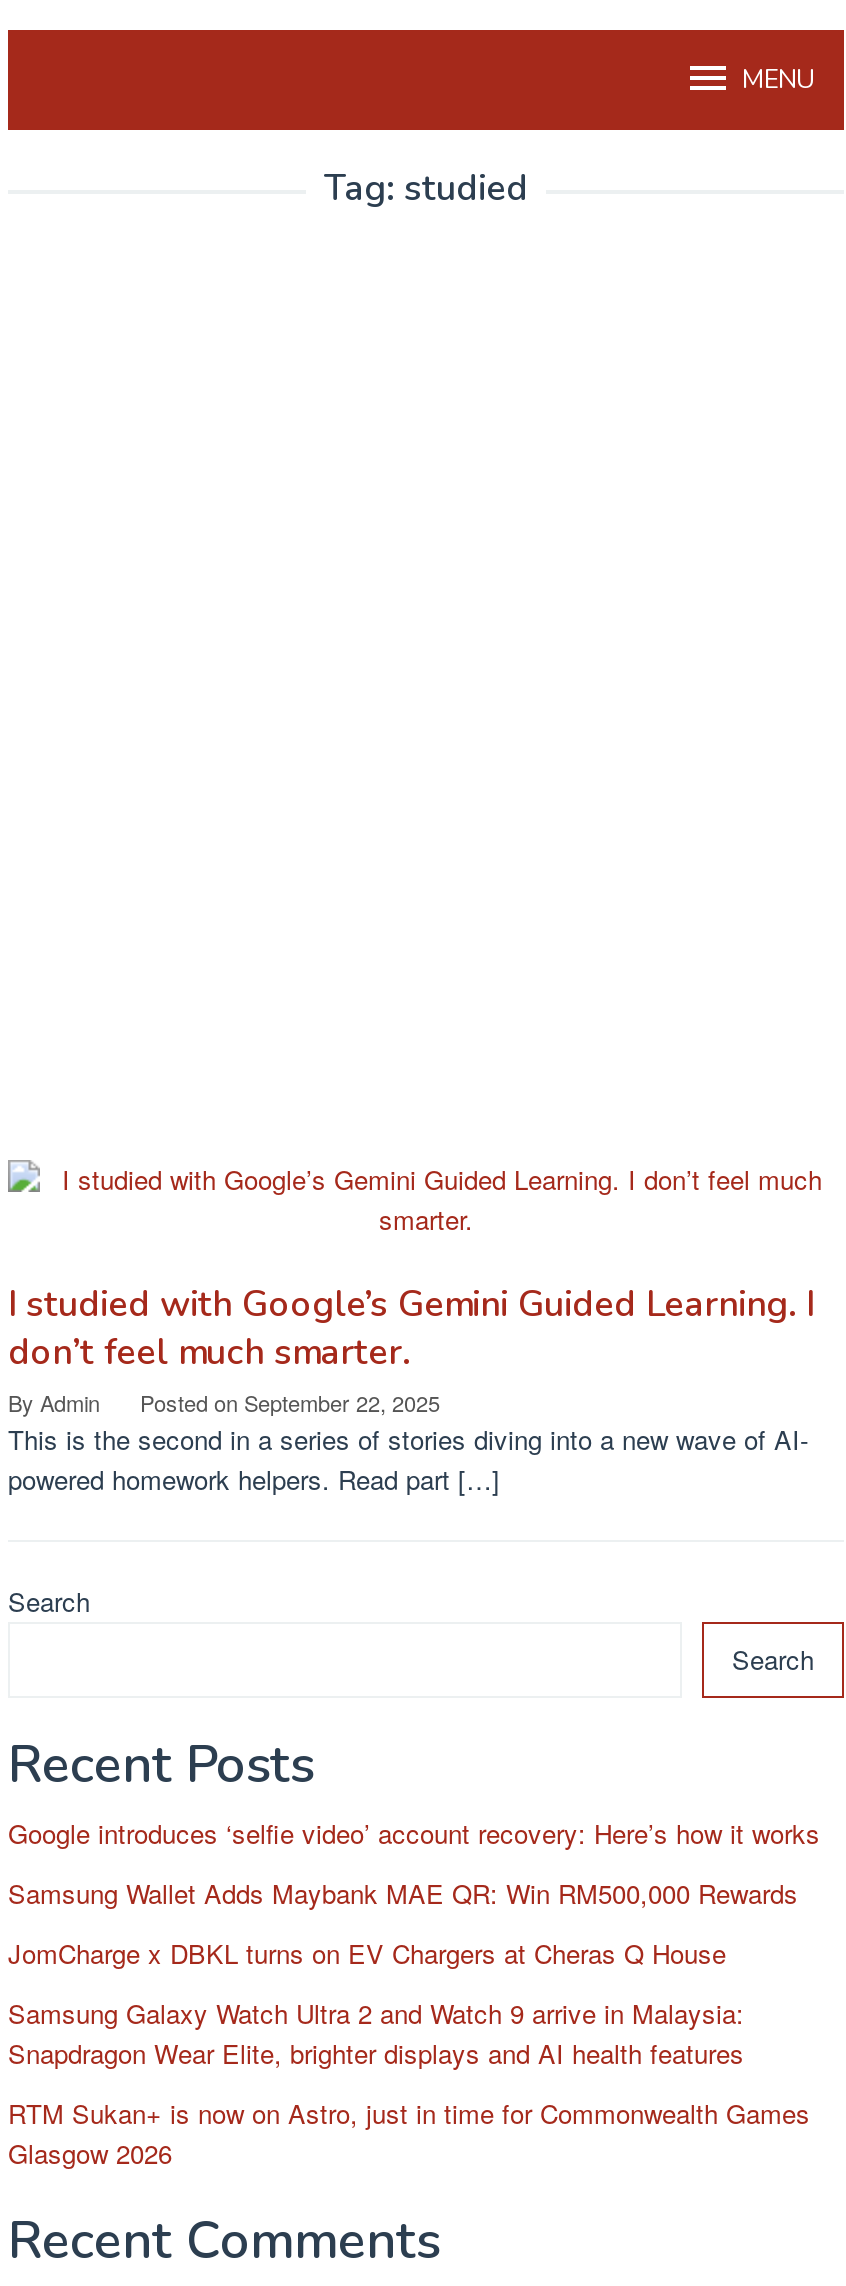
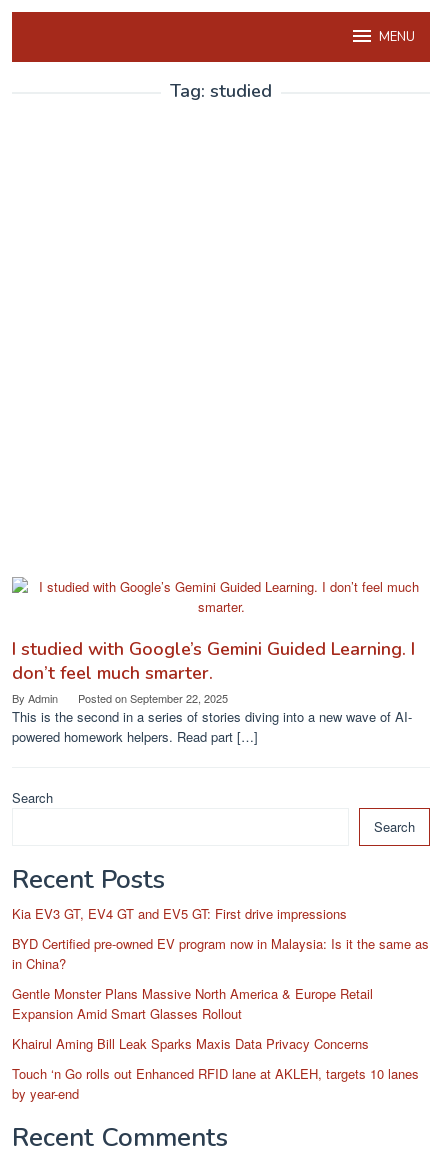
- Google introduces ‘selfie video’ account recovery: Here’s how it works
+ Kia EV3 GT, EV4 GT and EV5 GT: First drive impressions

- Samsung Wallet Adds Maybank MAE QR: Win RM500,000 Rewards
+ BYD Certified pre-owned EV program now in Malaysia: Is it the same as
+ in China?

- JomCharge x DBKL turns on EV Chargers at Cheras Q House
+ Gentle Monster Plans Massive North America & Europe Retail
+ Expansion Amid Smart Glasses Rollout

- Samsung Galaxy Watch Ultra 2 and Watch 9 arrive in Malaysia:
- Snapdragon Wear Elite, brighter displays and AI health features
+ Khairul Aming Bill Leak Sparks Maxis Data Privacy Concerns

- RTM Sukan+ is now on Astro, just in time for Commonwealth Games
- Glasgow 2026
+ Touch ‘n Go rolls out Enhanced RFID lane at AKLEH, targets 10 lanes
+ by year-end
